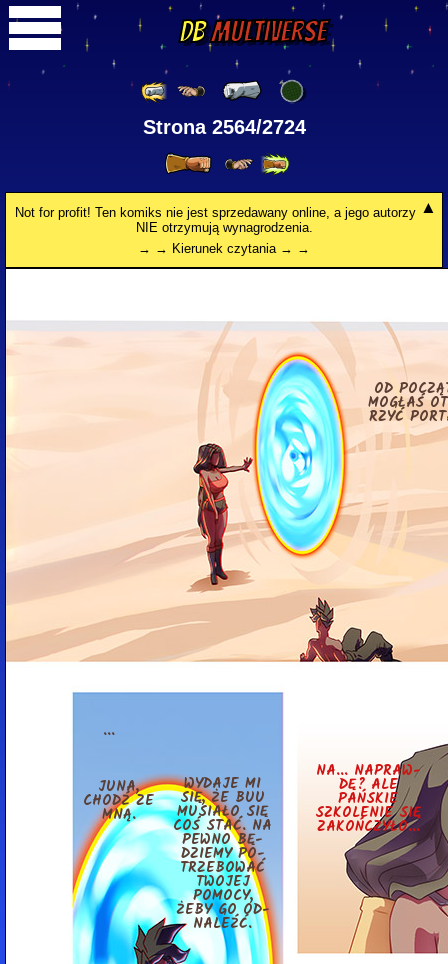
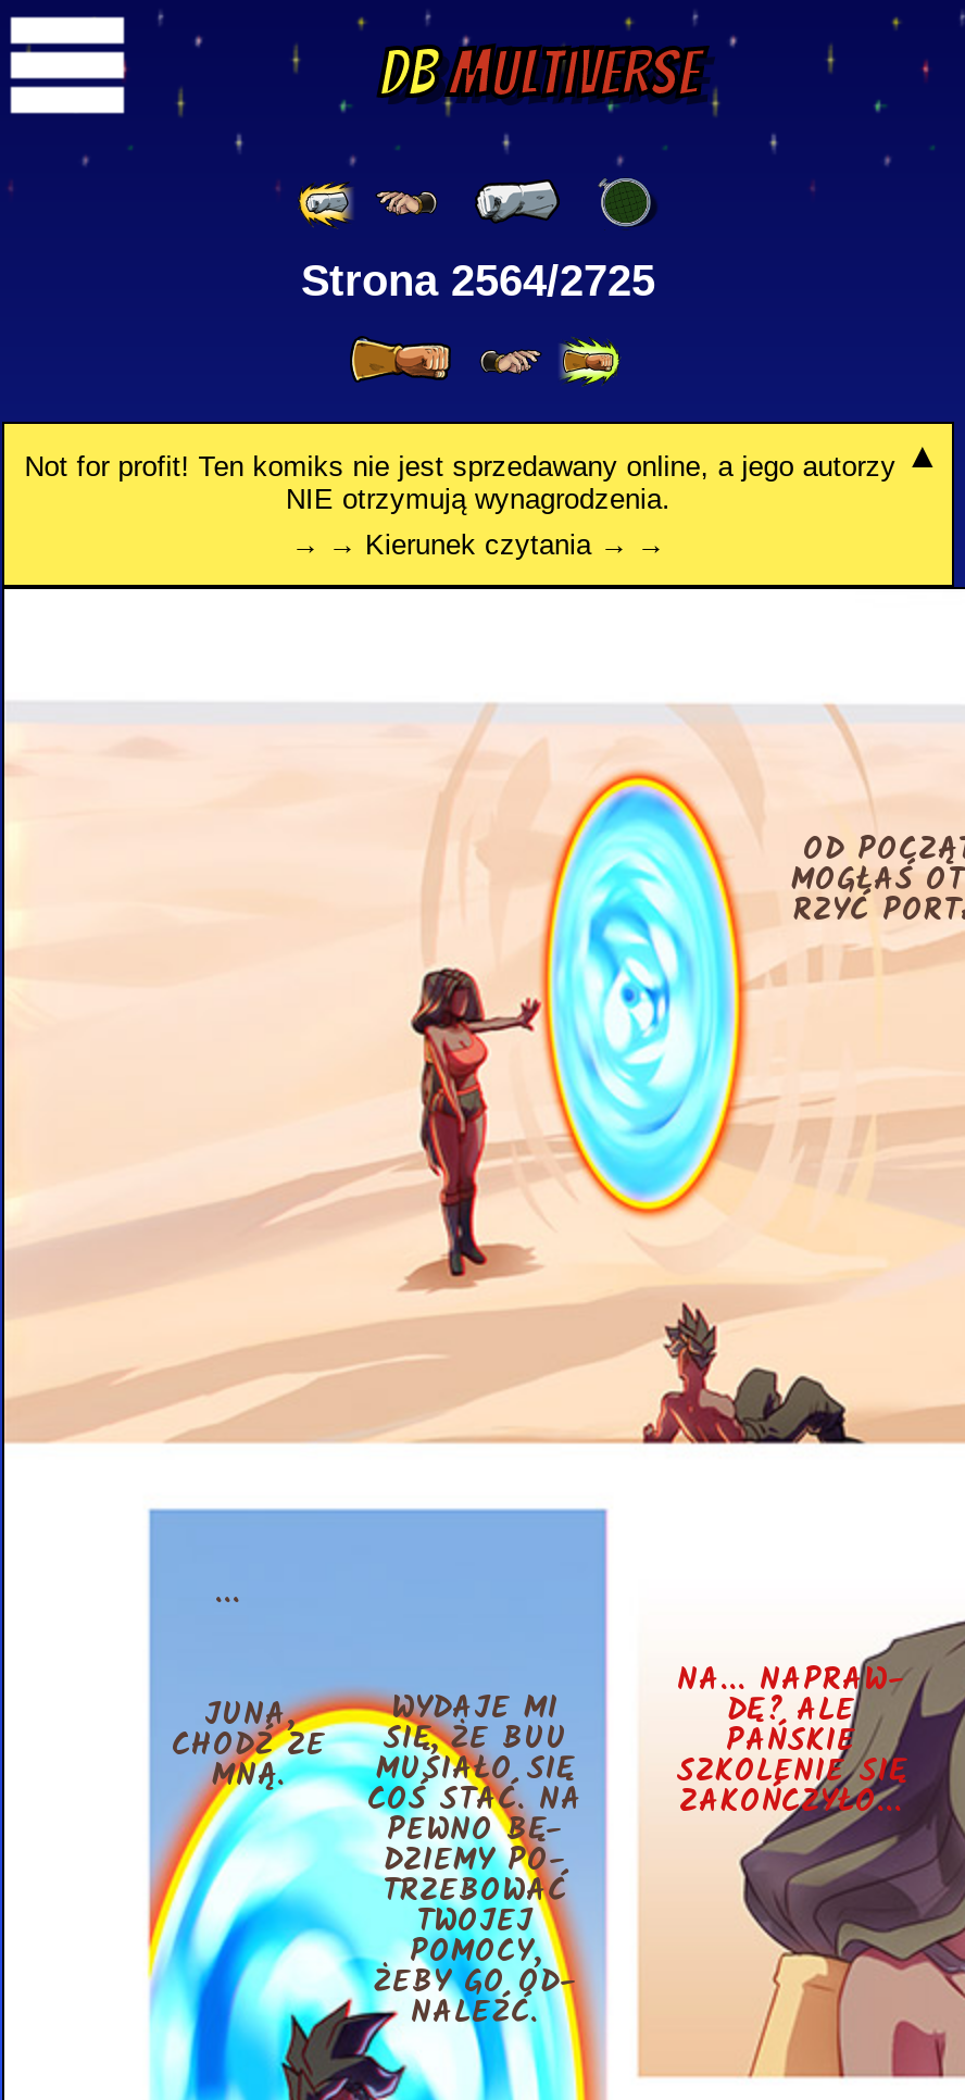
- Strona 2564/2724
+ Strona 2564/2725
